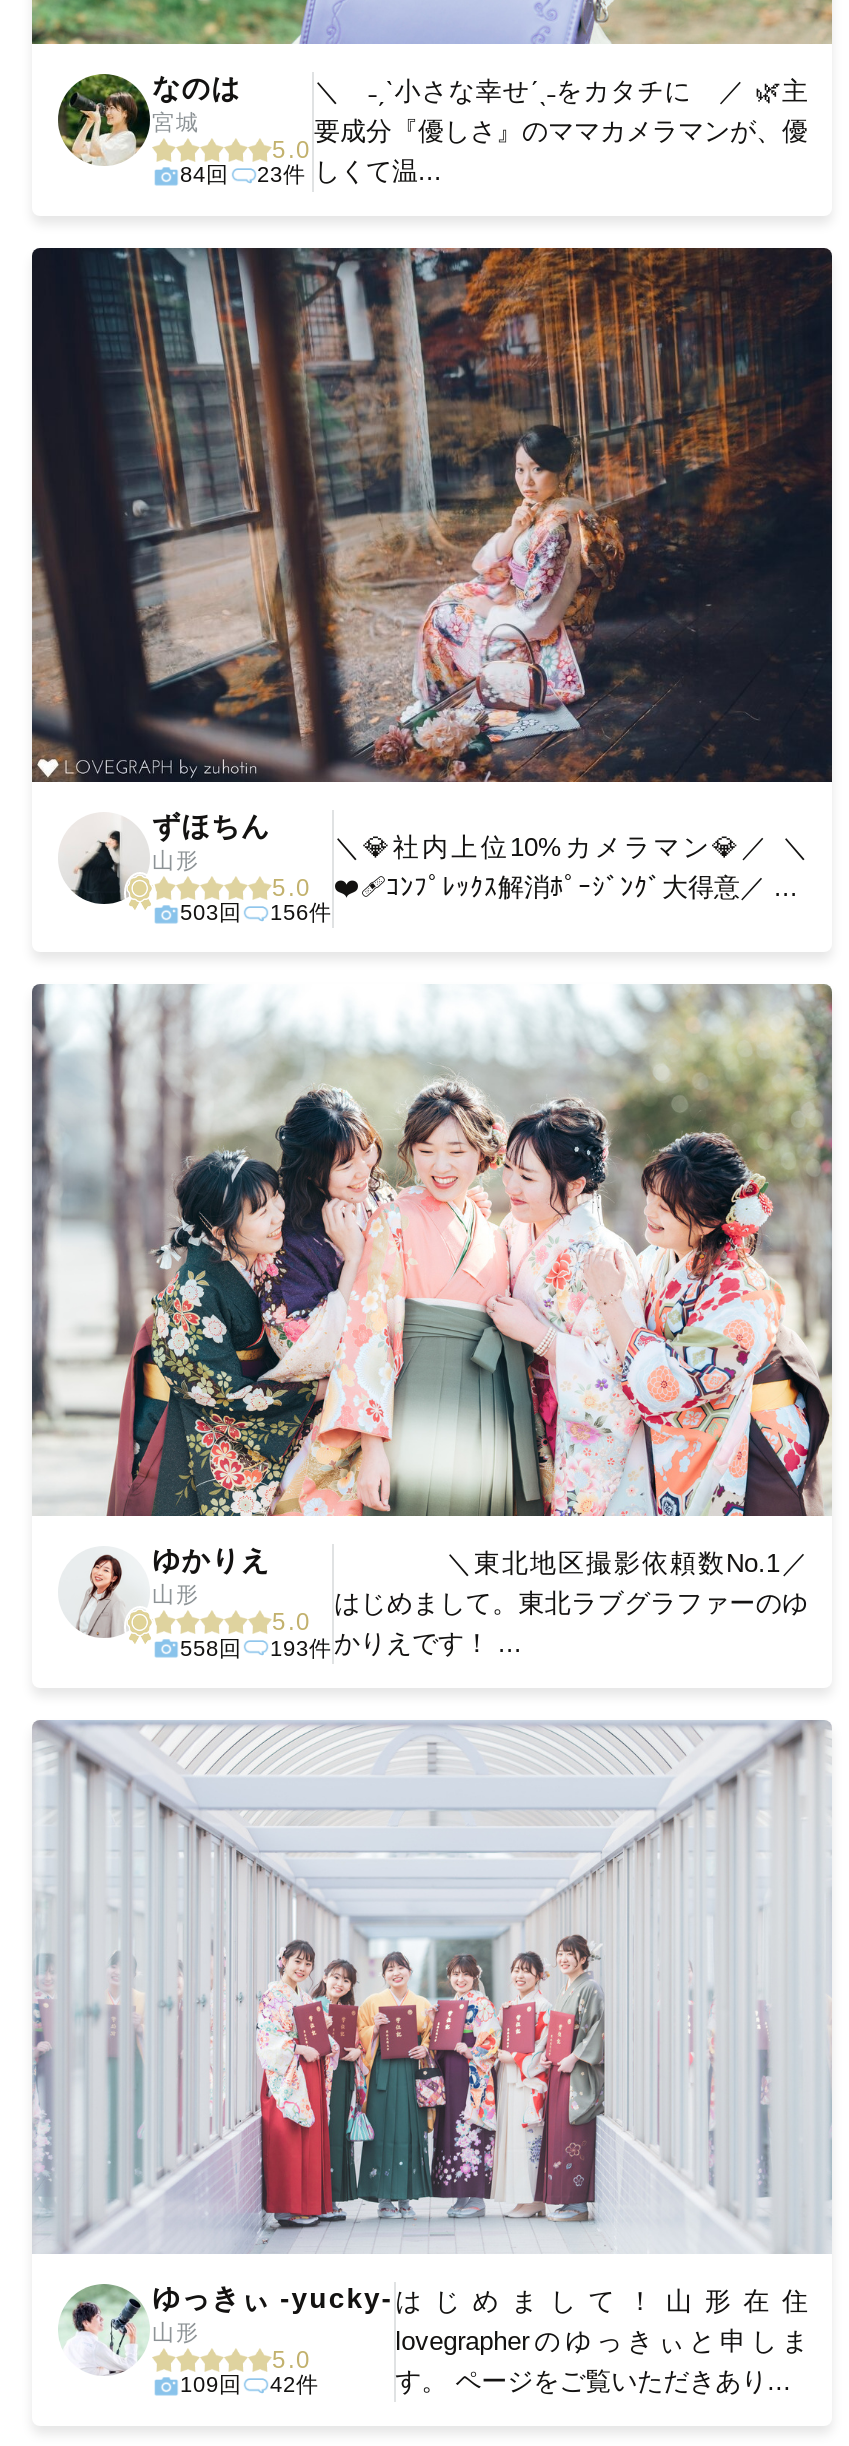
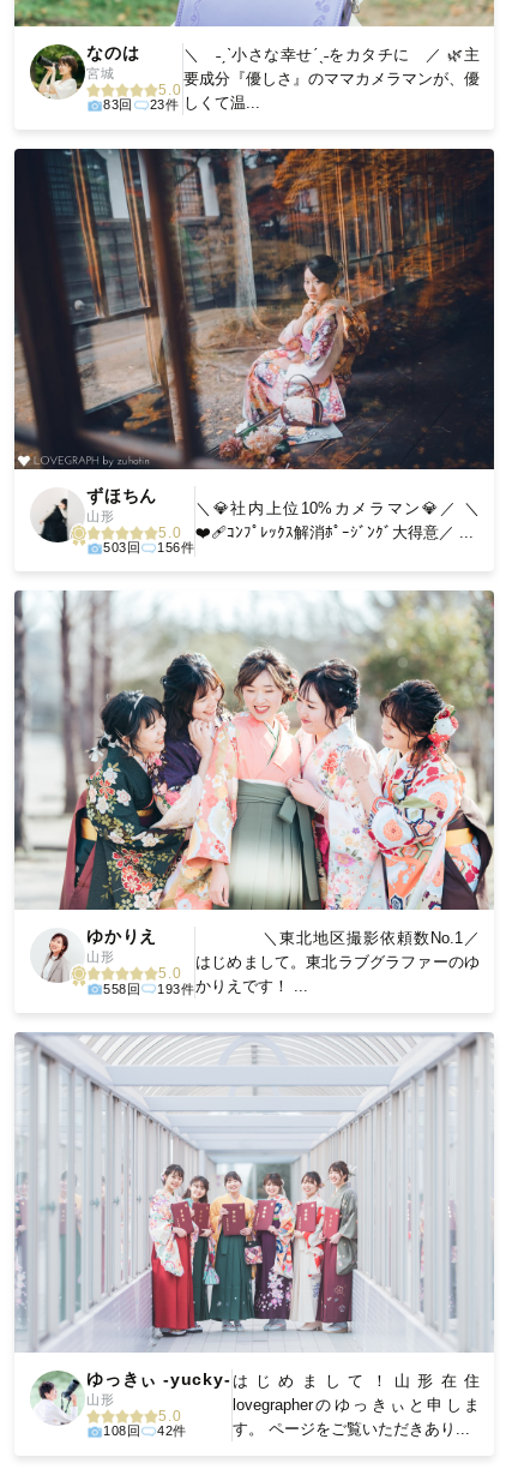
- 84回 23件 しくて温...
+ 83回 23件 しくて温...

- 109回 42件
+ 108回 42件
